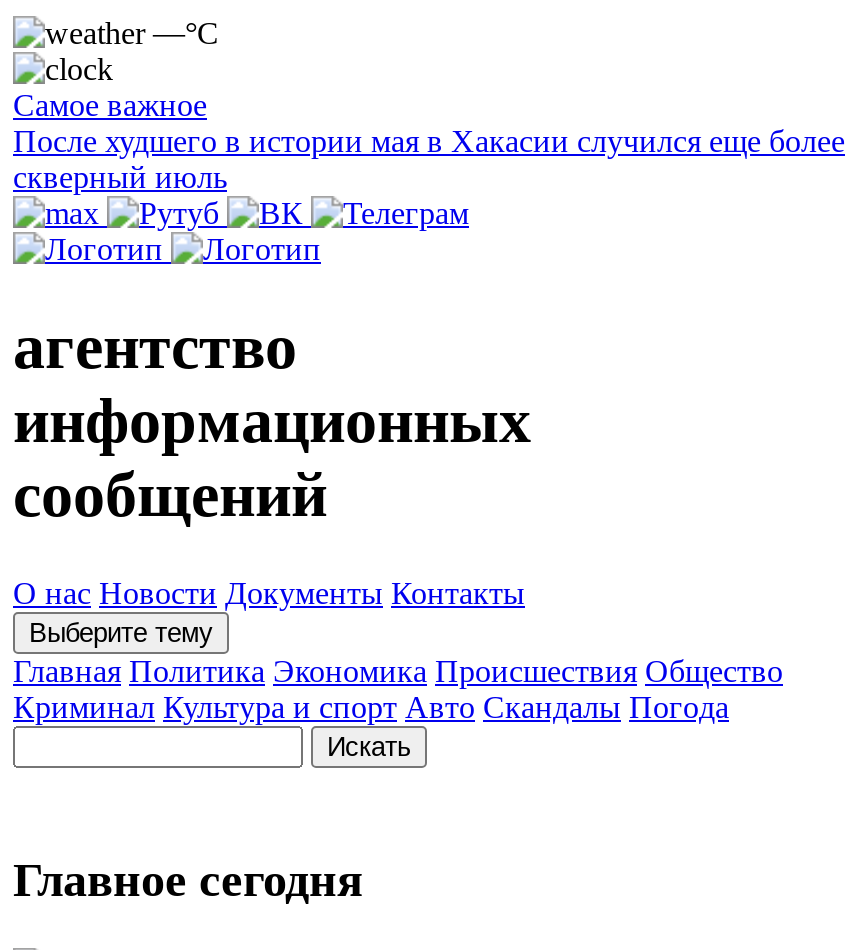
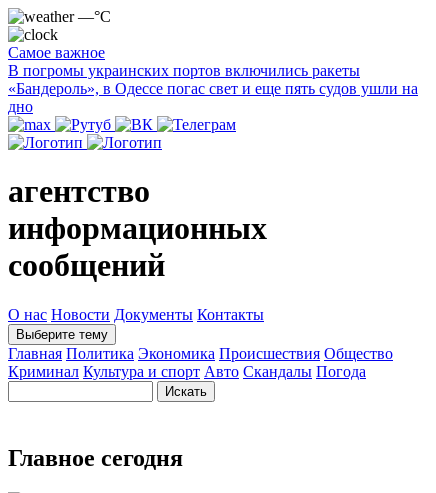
- После худшего в истории мая в Хакасии случился еще более
- скверный июль
+ В погромы украинских портов включились ракеты
+ «Бандероль», в Одессе погас свет и еще пять судов ушли на
+ дно
